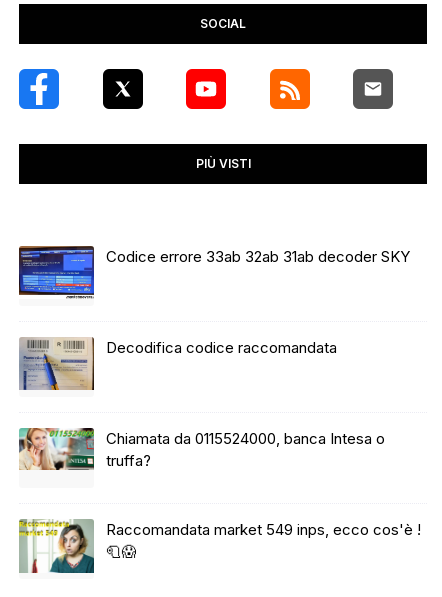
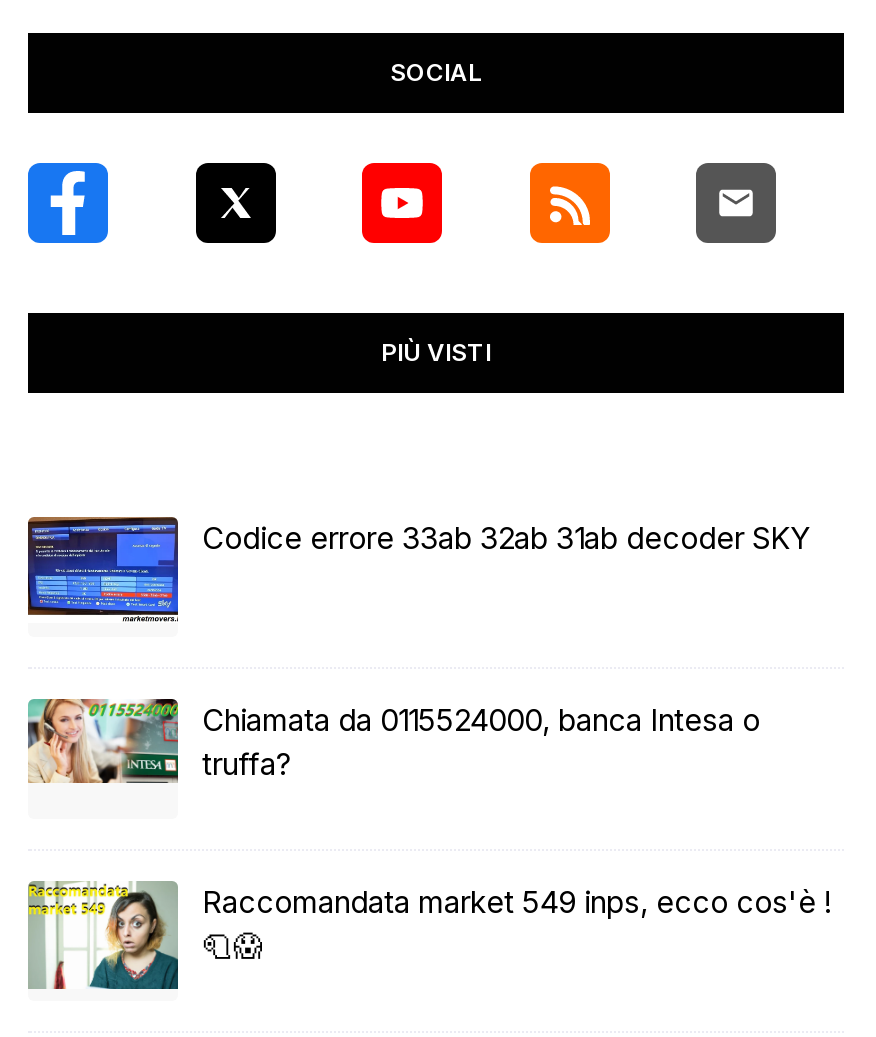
- [image]
- Decodifica codice raccomandata
